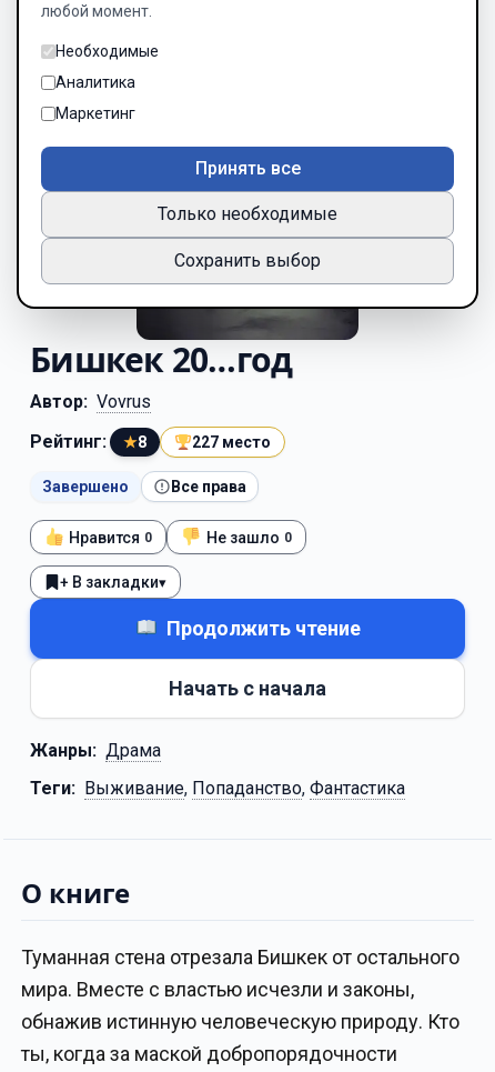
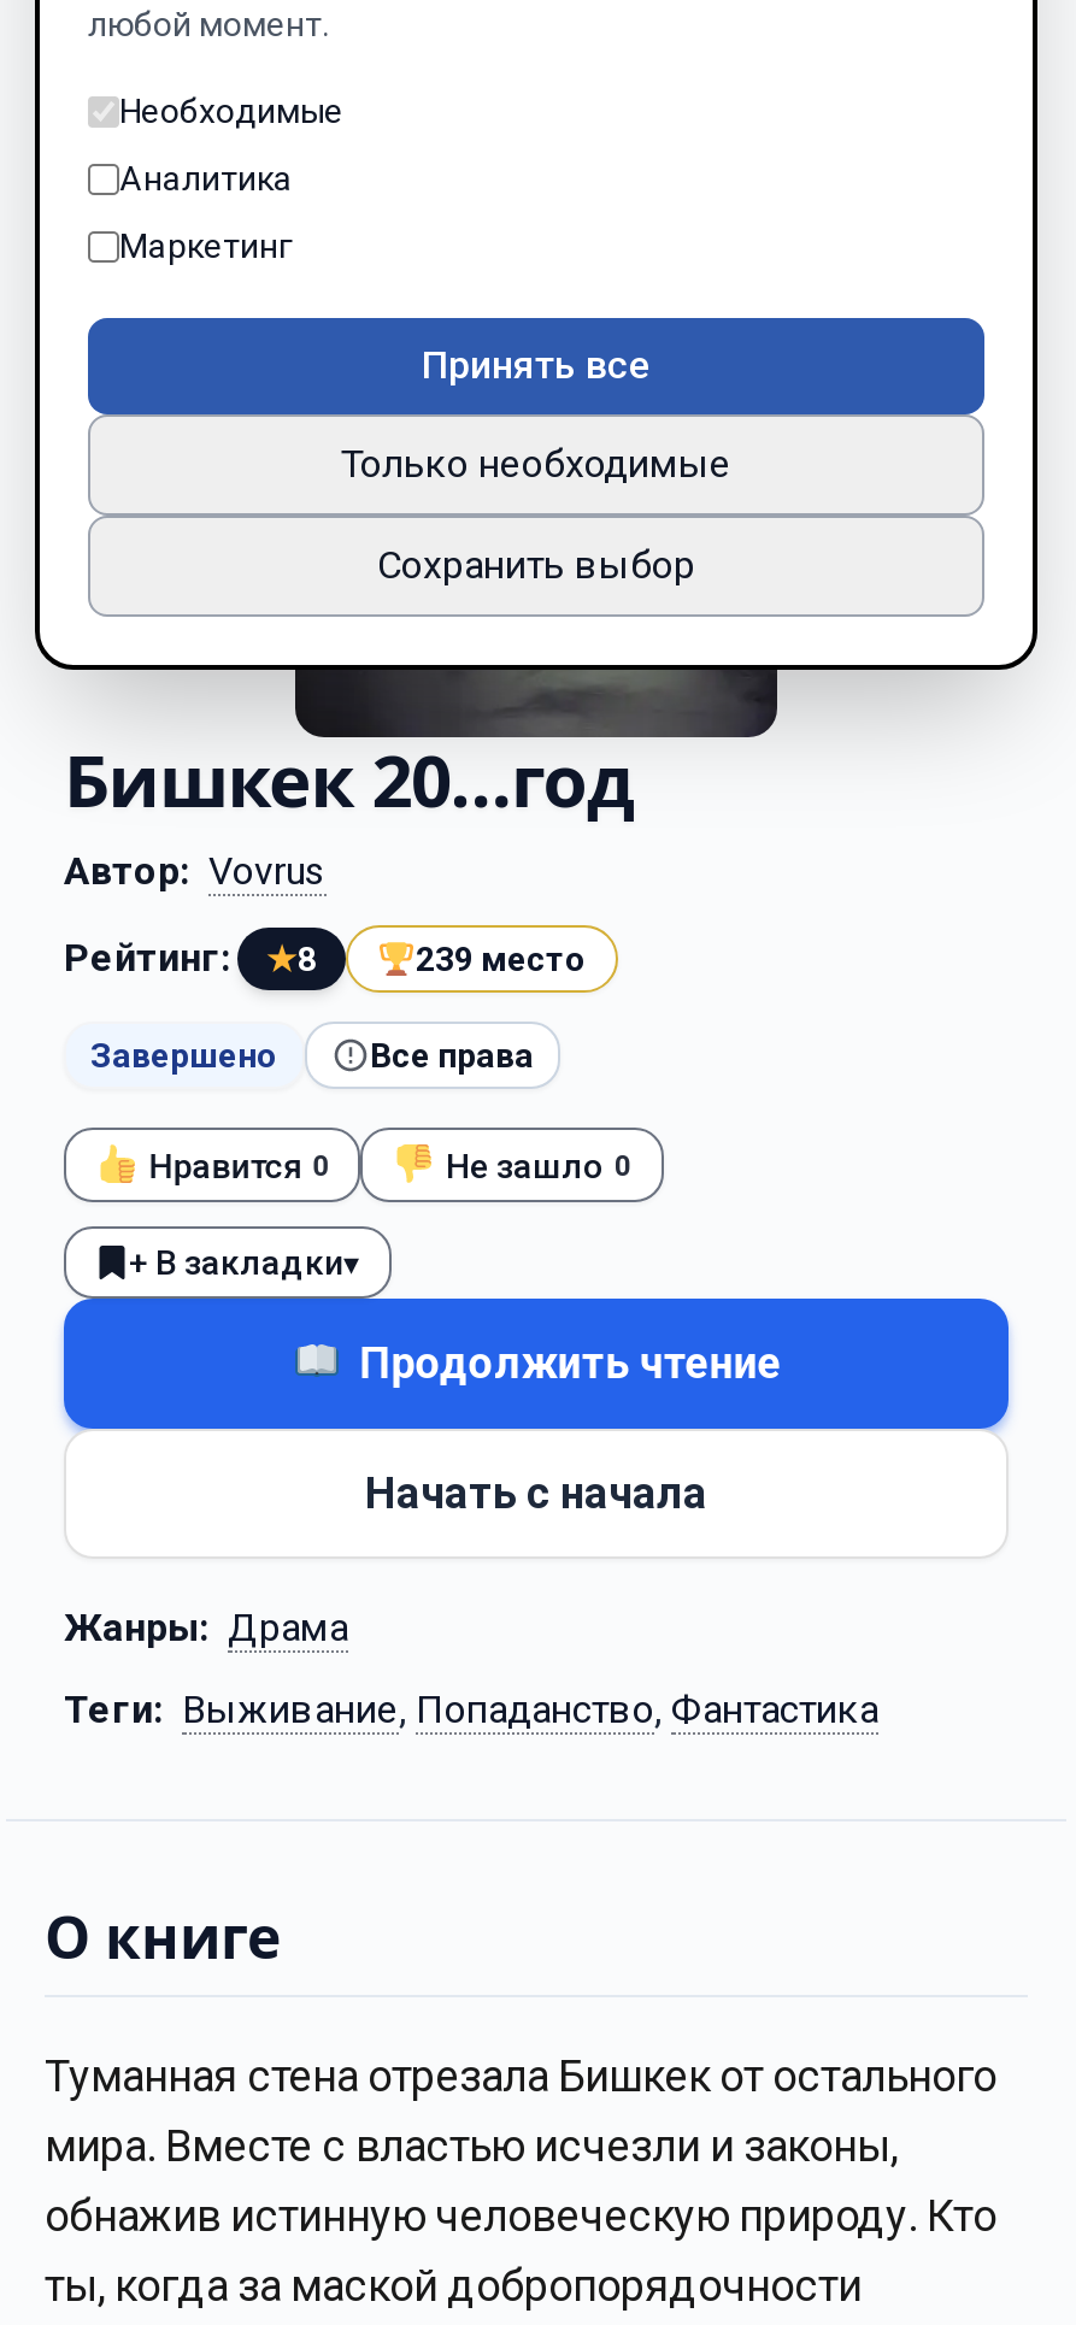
- 227 место
+ 239 место
